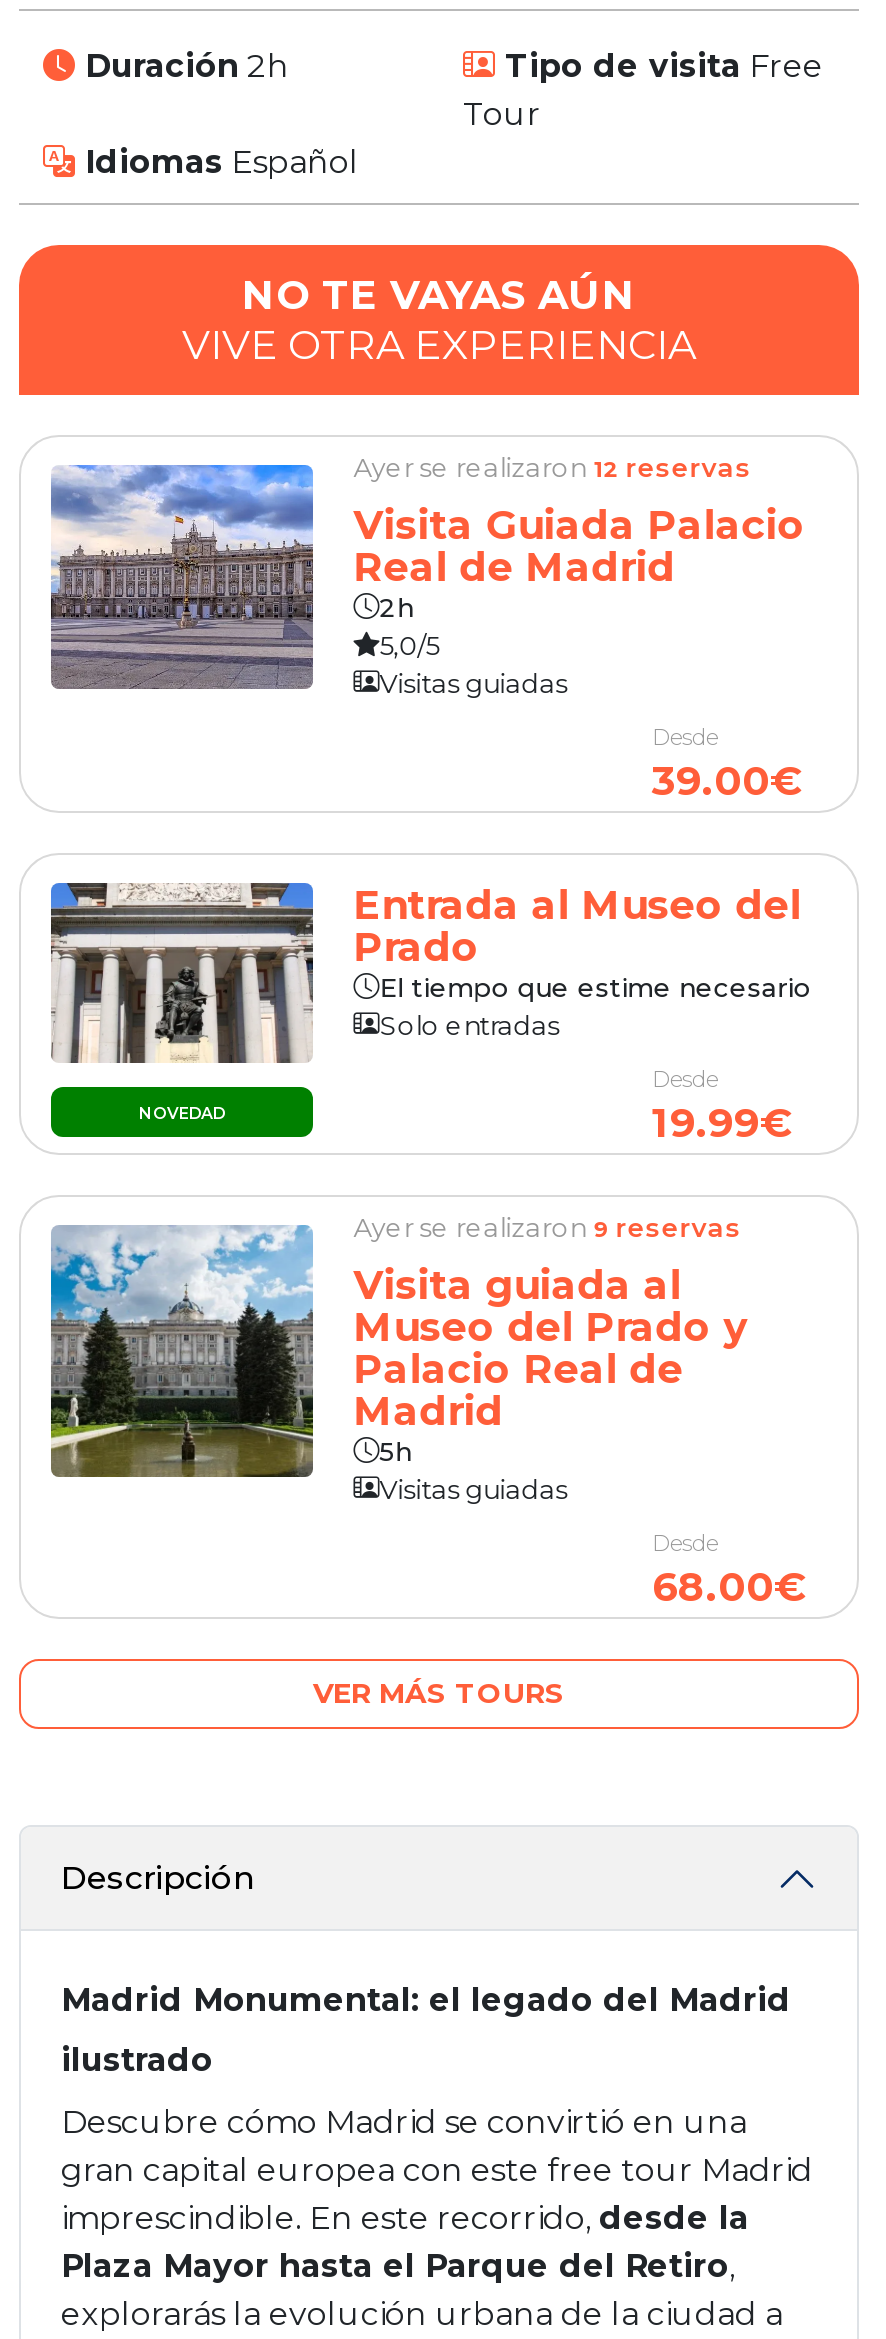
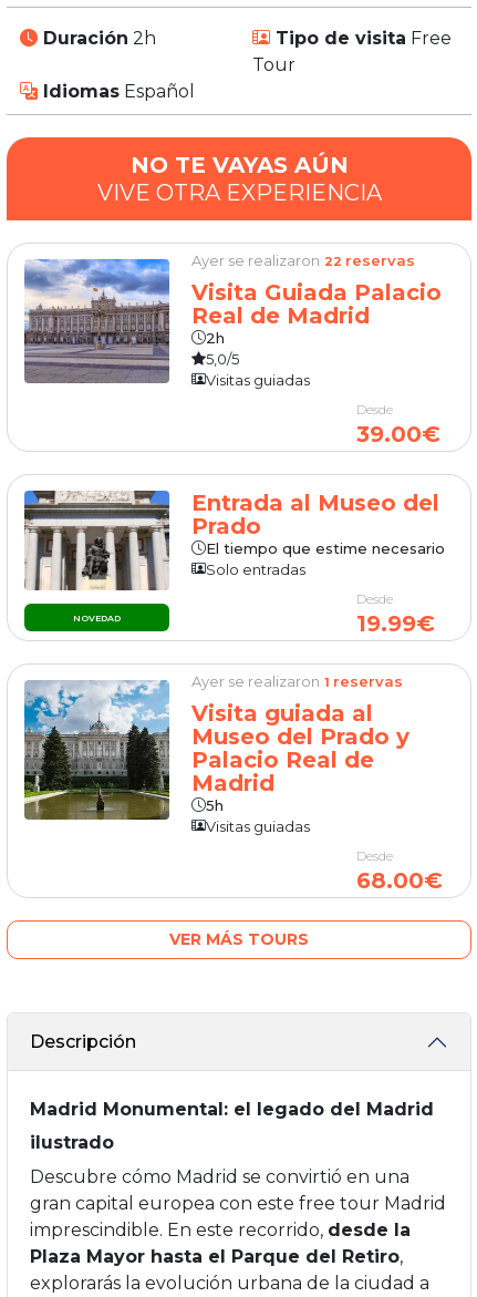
- Ayer se realizaron 12 reservas
+ Ayer se realizaron 22 reservas

- Ayer se realizaron 9 reservas
+ Ayer se realizaron 1 reservas
